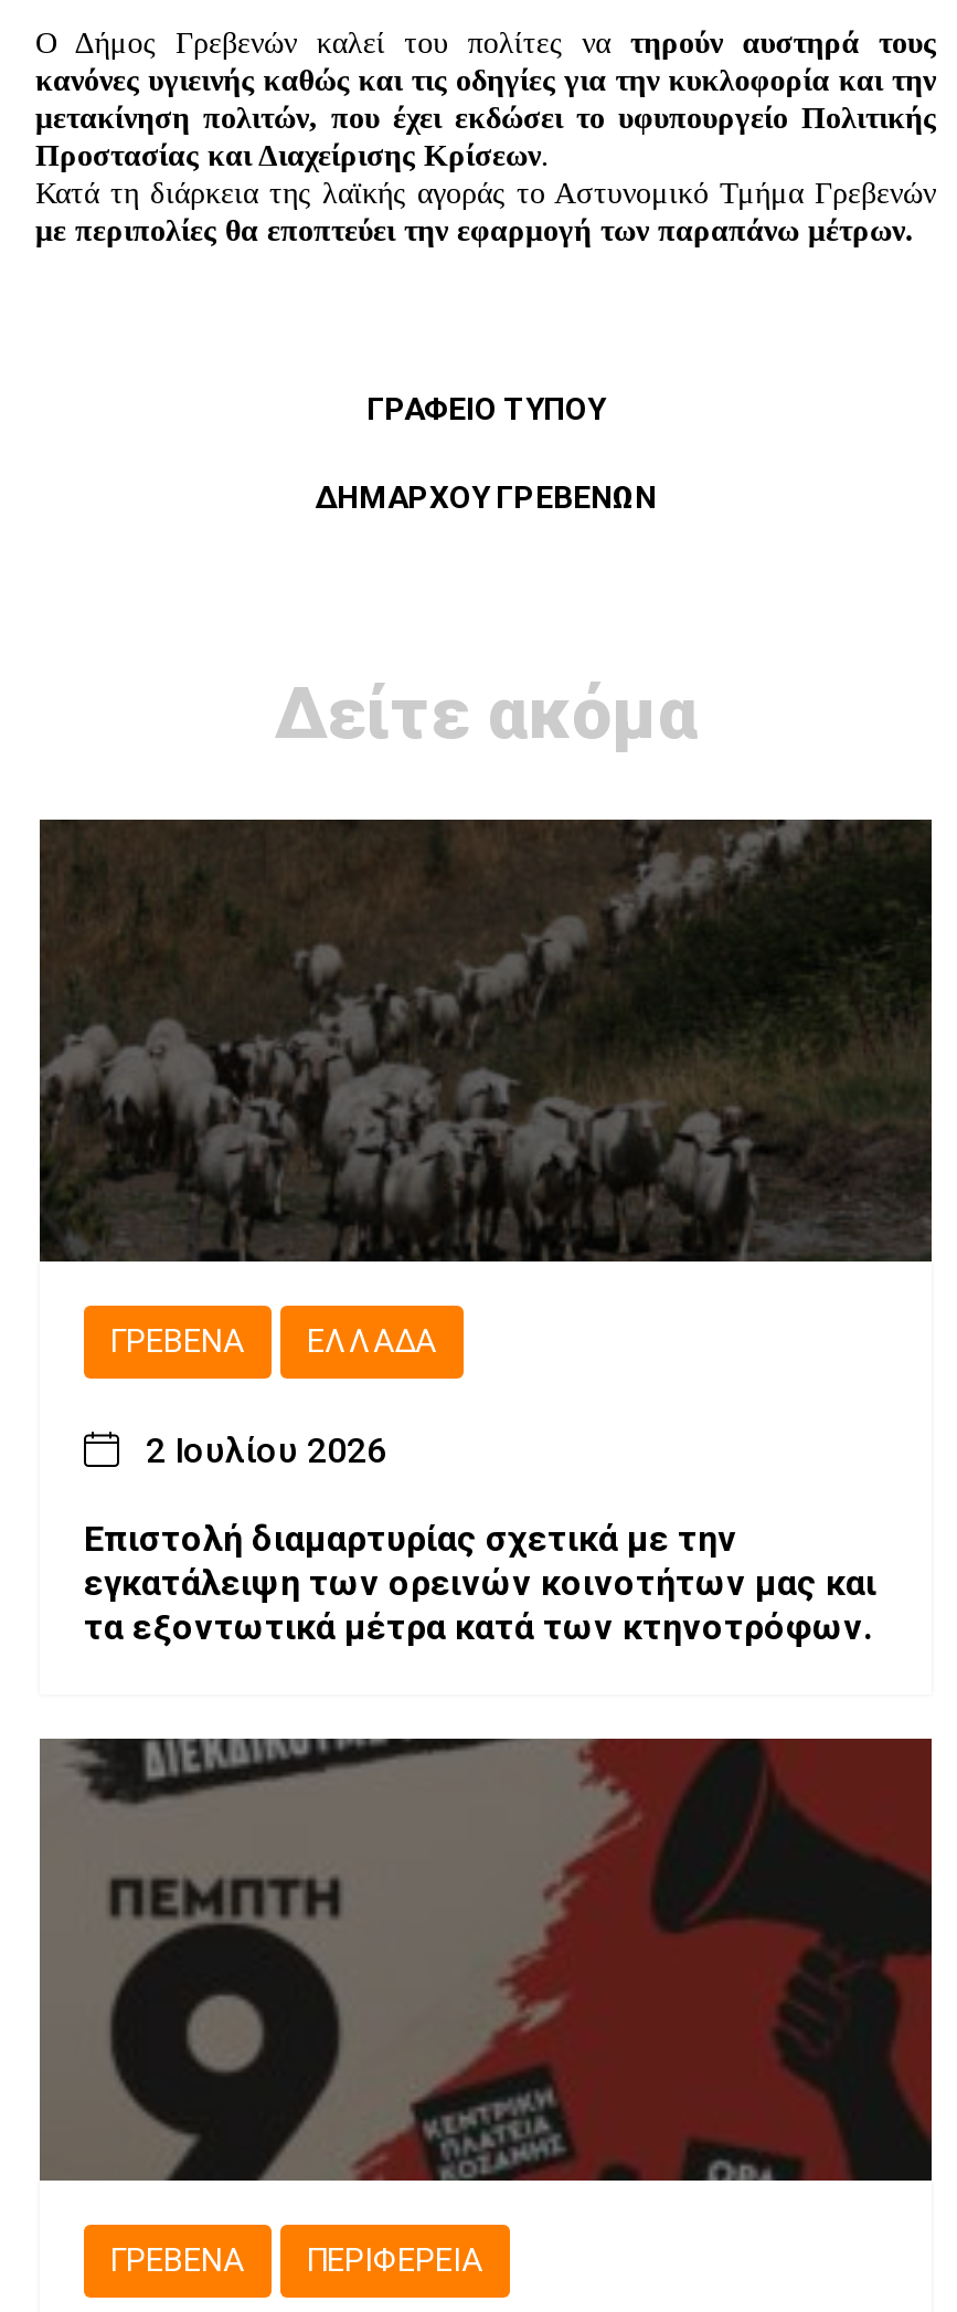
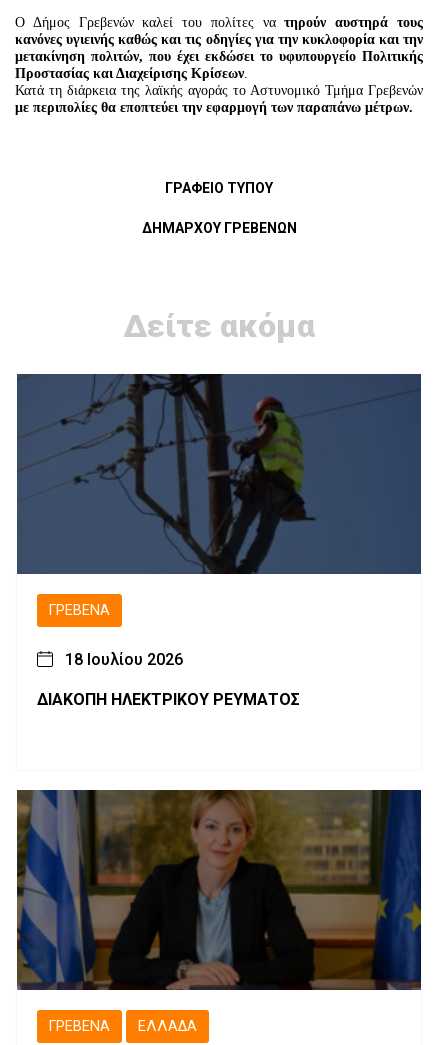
- [image]
+ [image]

- ΕΛΛΆΔΑ
- 2 Ιουλίου 2026
- Επιστολή διαμαρτυρίας σχετικά με την
- εγκατάλειψη των ορεινών κοινοτήτων μας και
- τα εξοντωτικά μέτρα κατά των κτηνοτρόφων.
+ 18 Ιουλίου 2026
+ ΔΙΑΚΟΠΗ ΗΛΕΚΤΡΙΚΟΥ ΡΕΥΜΑΤΟΣ

- [image]
- ΠΕΡΙΦΈΡΕΙΑ
+ [image]
+ ΕΛΛΆΔΑ
